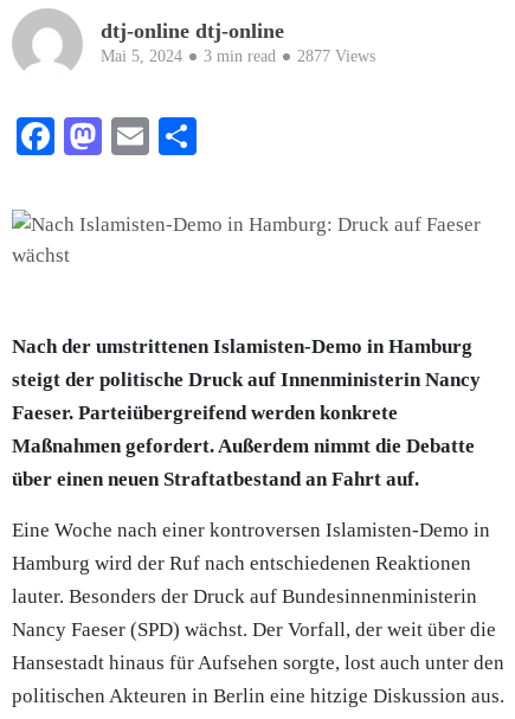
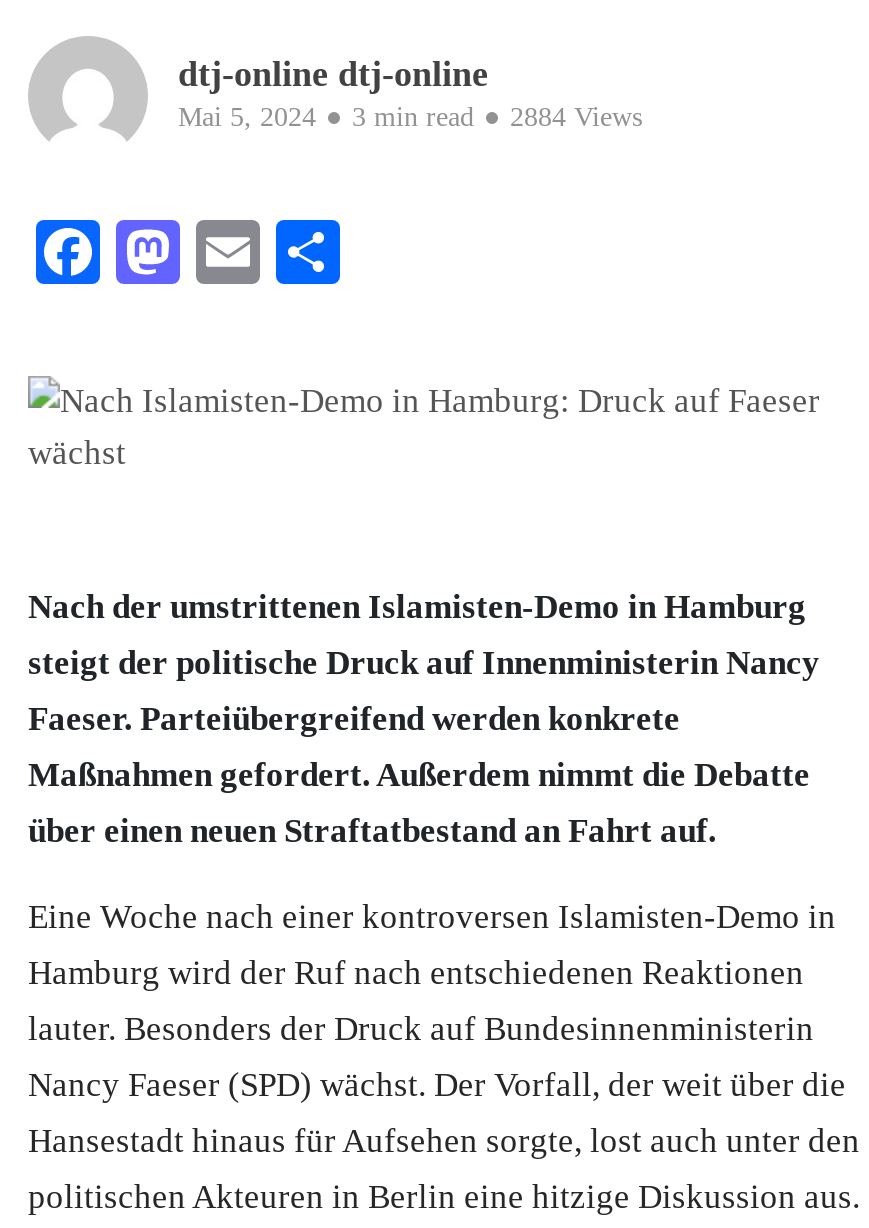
- Mai 5, 2024 3 min read 2877 Views
+ Mai 5, 2024 3 min read 2884 Views
